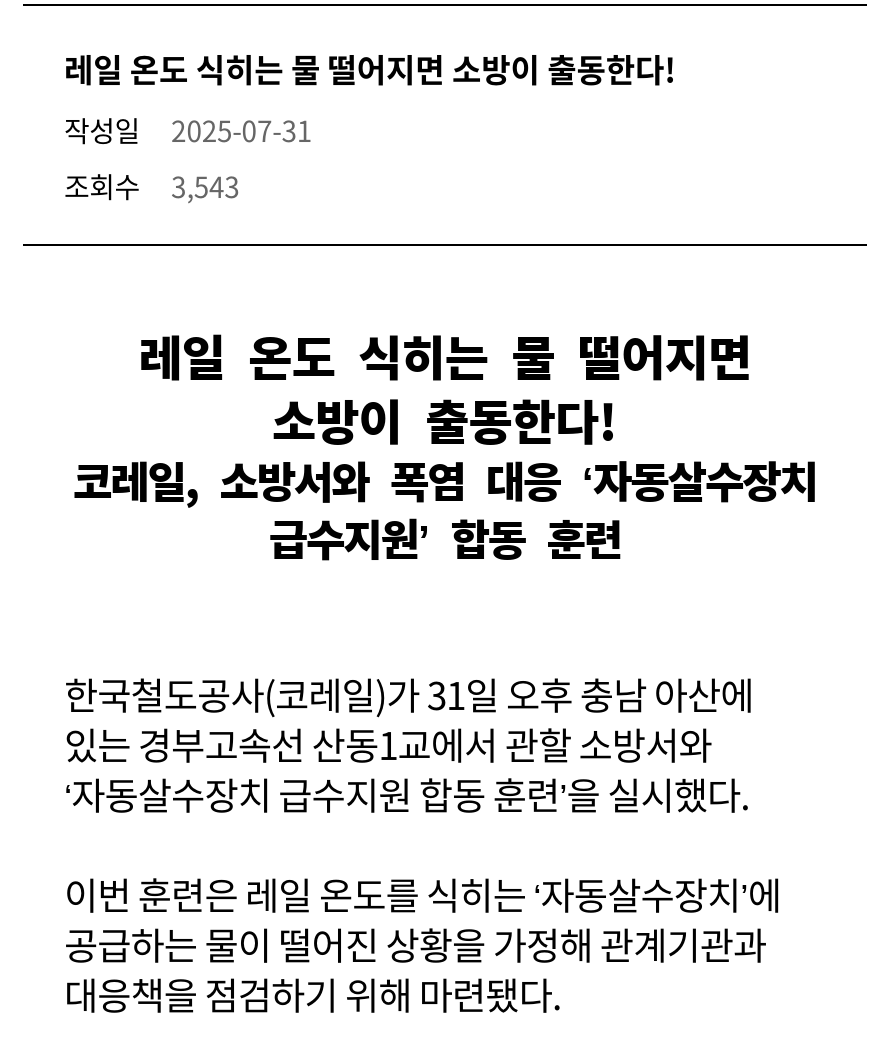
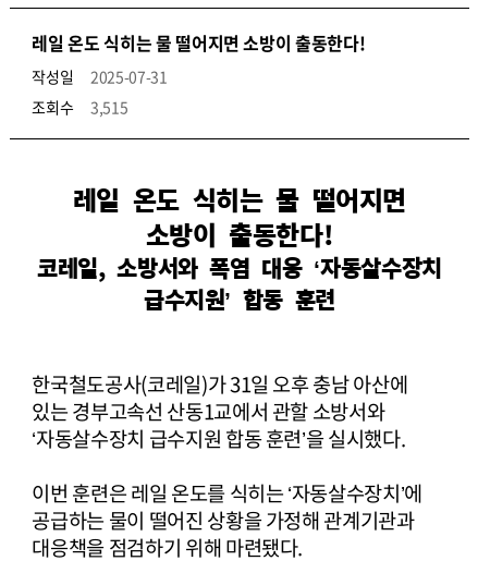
- 조회수 3,543
+ 조회수 3,515
